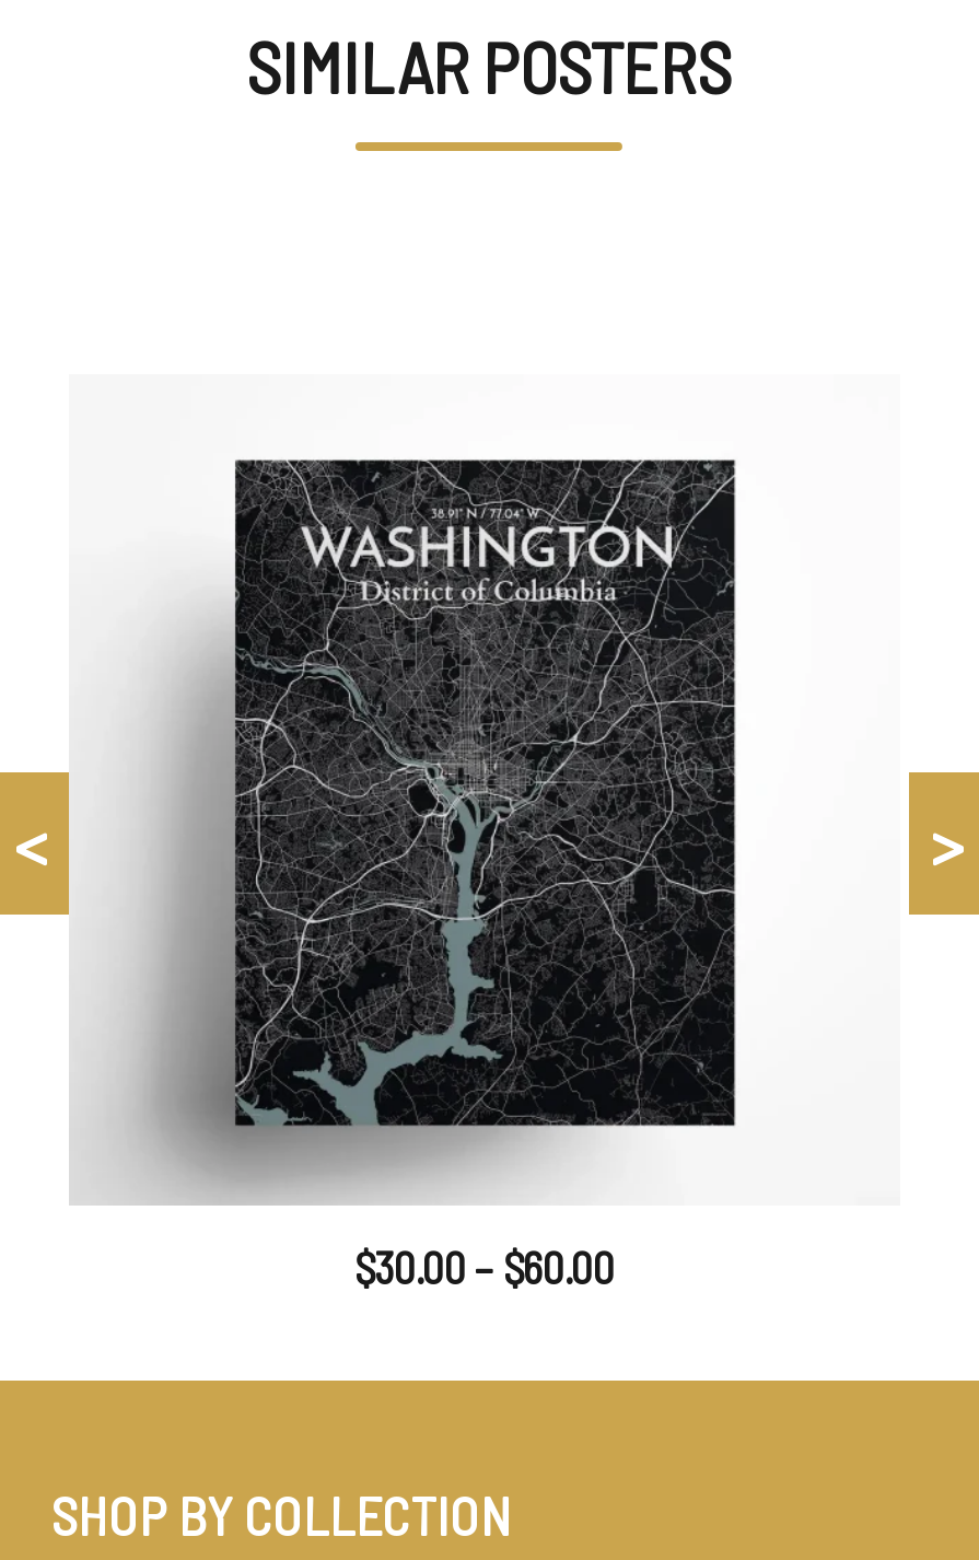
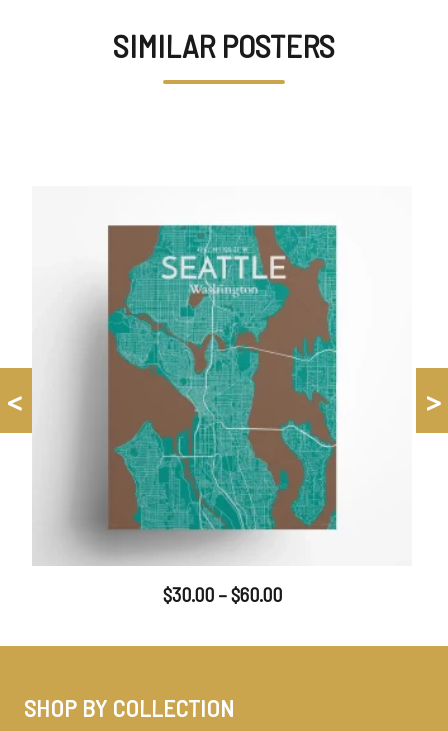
- [image]
+ [image]
